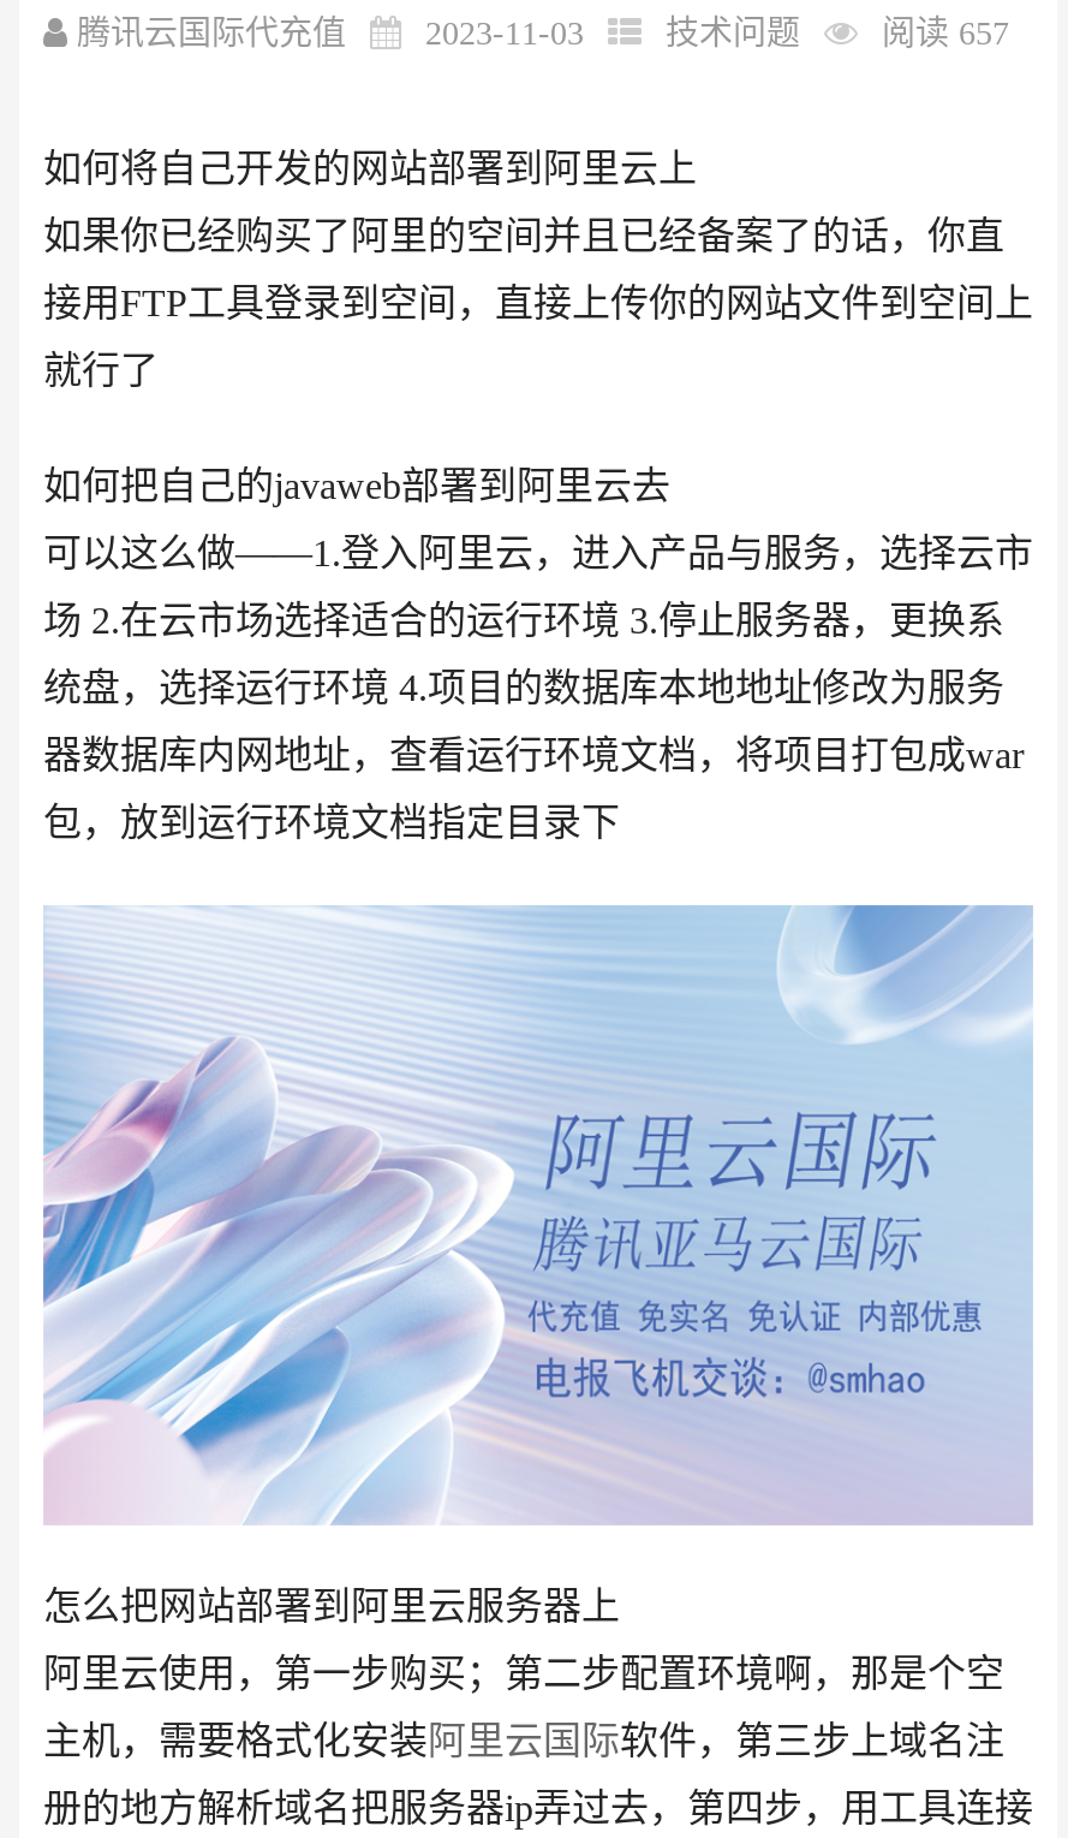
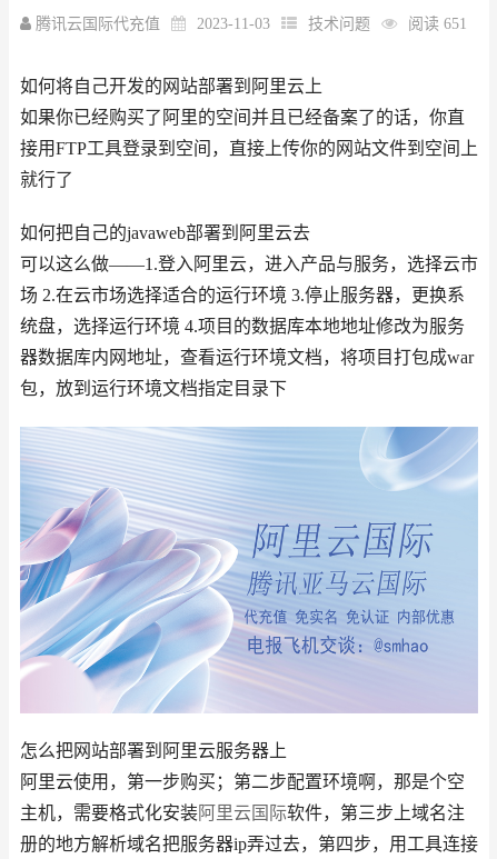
- 阅读 657
+ 阅读 651
